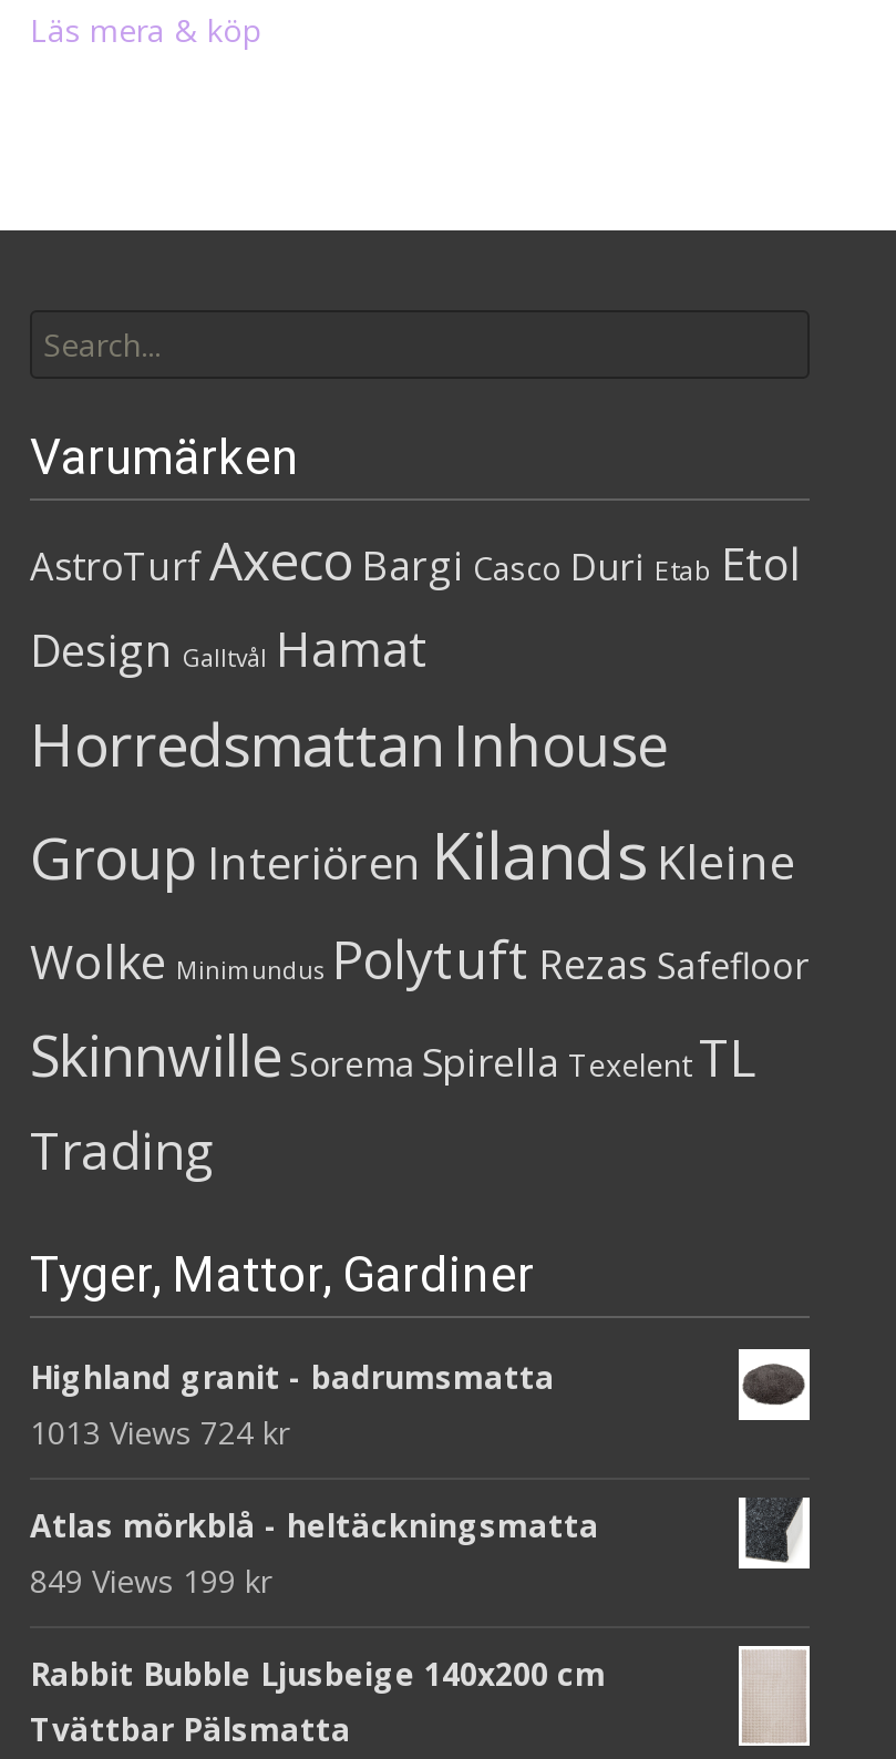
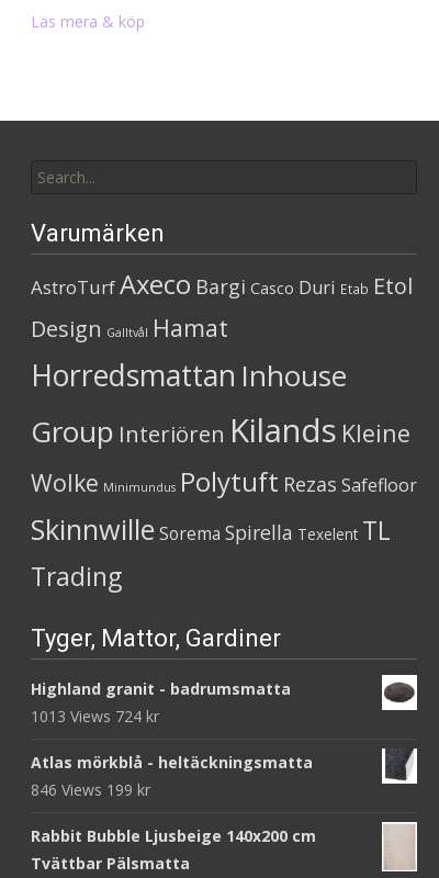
- 849 Views 199 kr
+ 846 Views 199 kr
